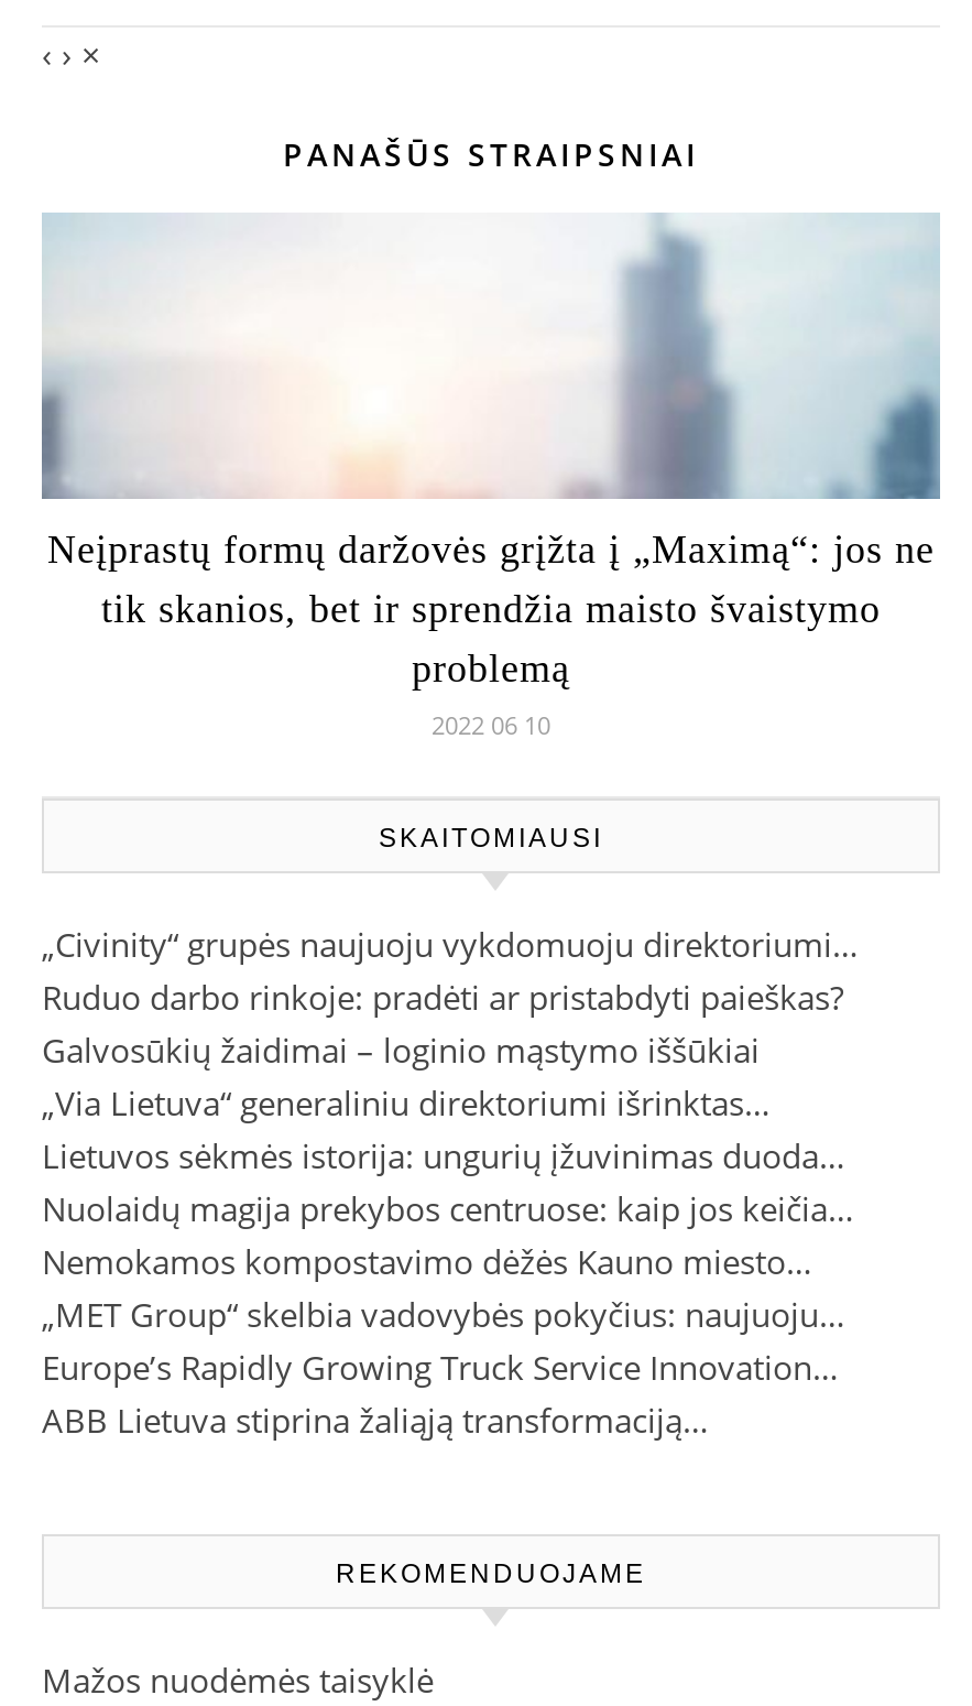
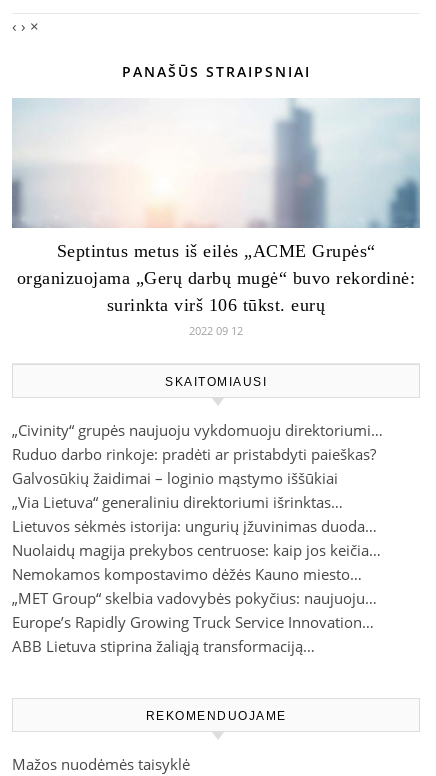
- Neįprastų formų daržovės grįžta į „Maximą“: jos ne
- tik skanios, bet ir sprendžia maisto švaistymo
- problemą
- 2022 06 10
+ Septintus metus iš eilės „ACME Grupės“
+ organizuojama „Gerų darbų mugė“ buvo rekordinė:
+ surinkta virš 106 tūkst. eurų
+ 2022 09 12
